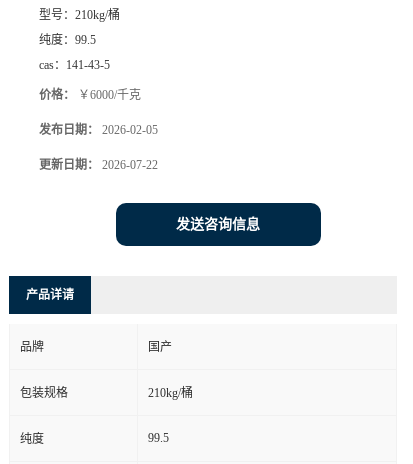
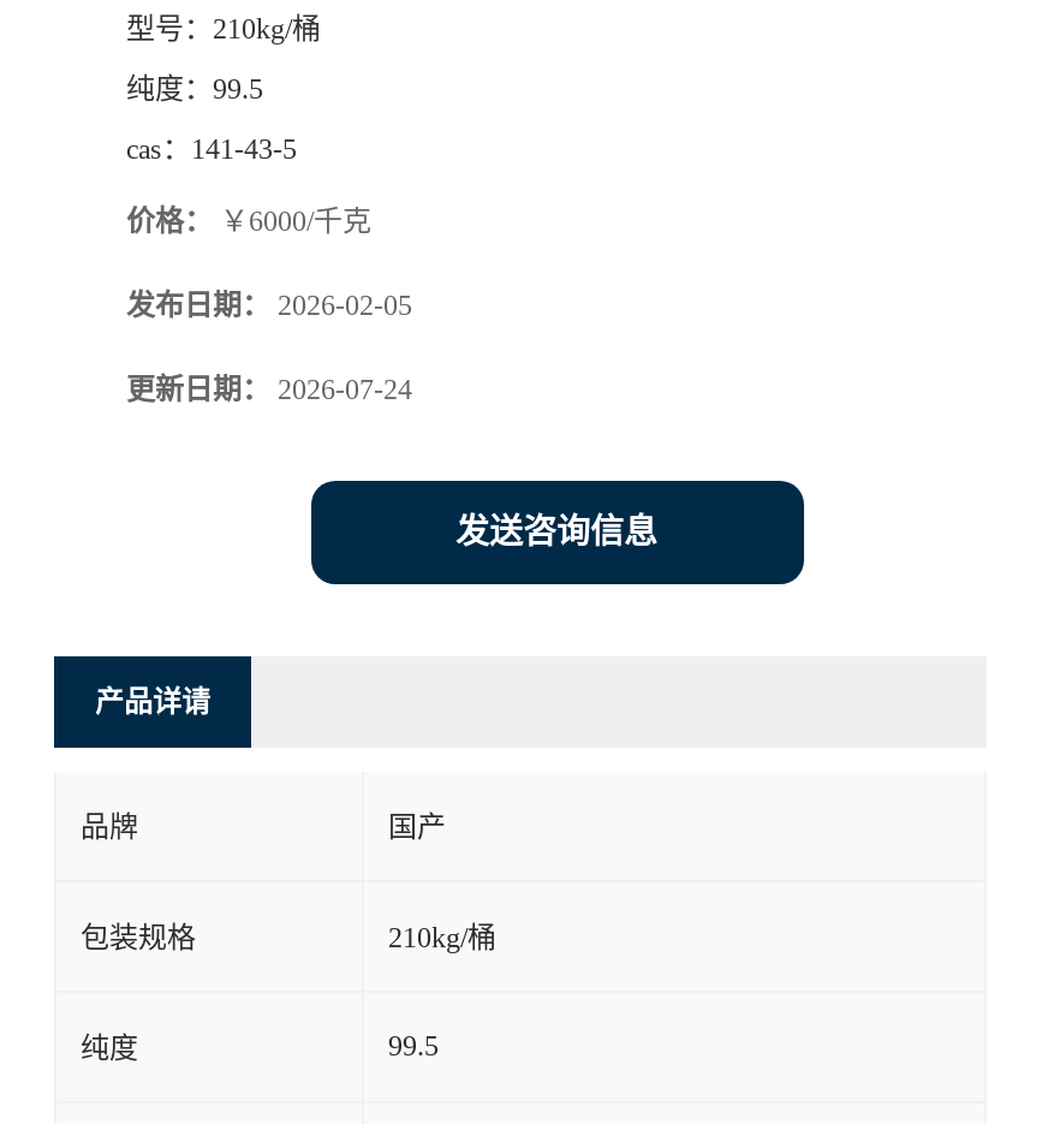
- 更新日期：2026-07-22
+ 更新日期：2026-07-24
